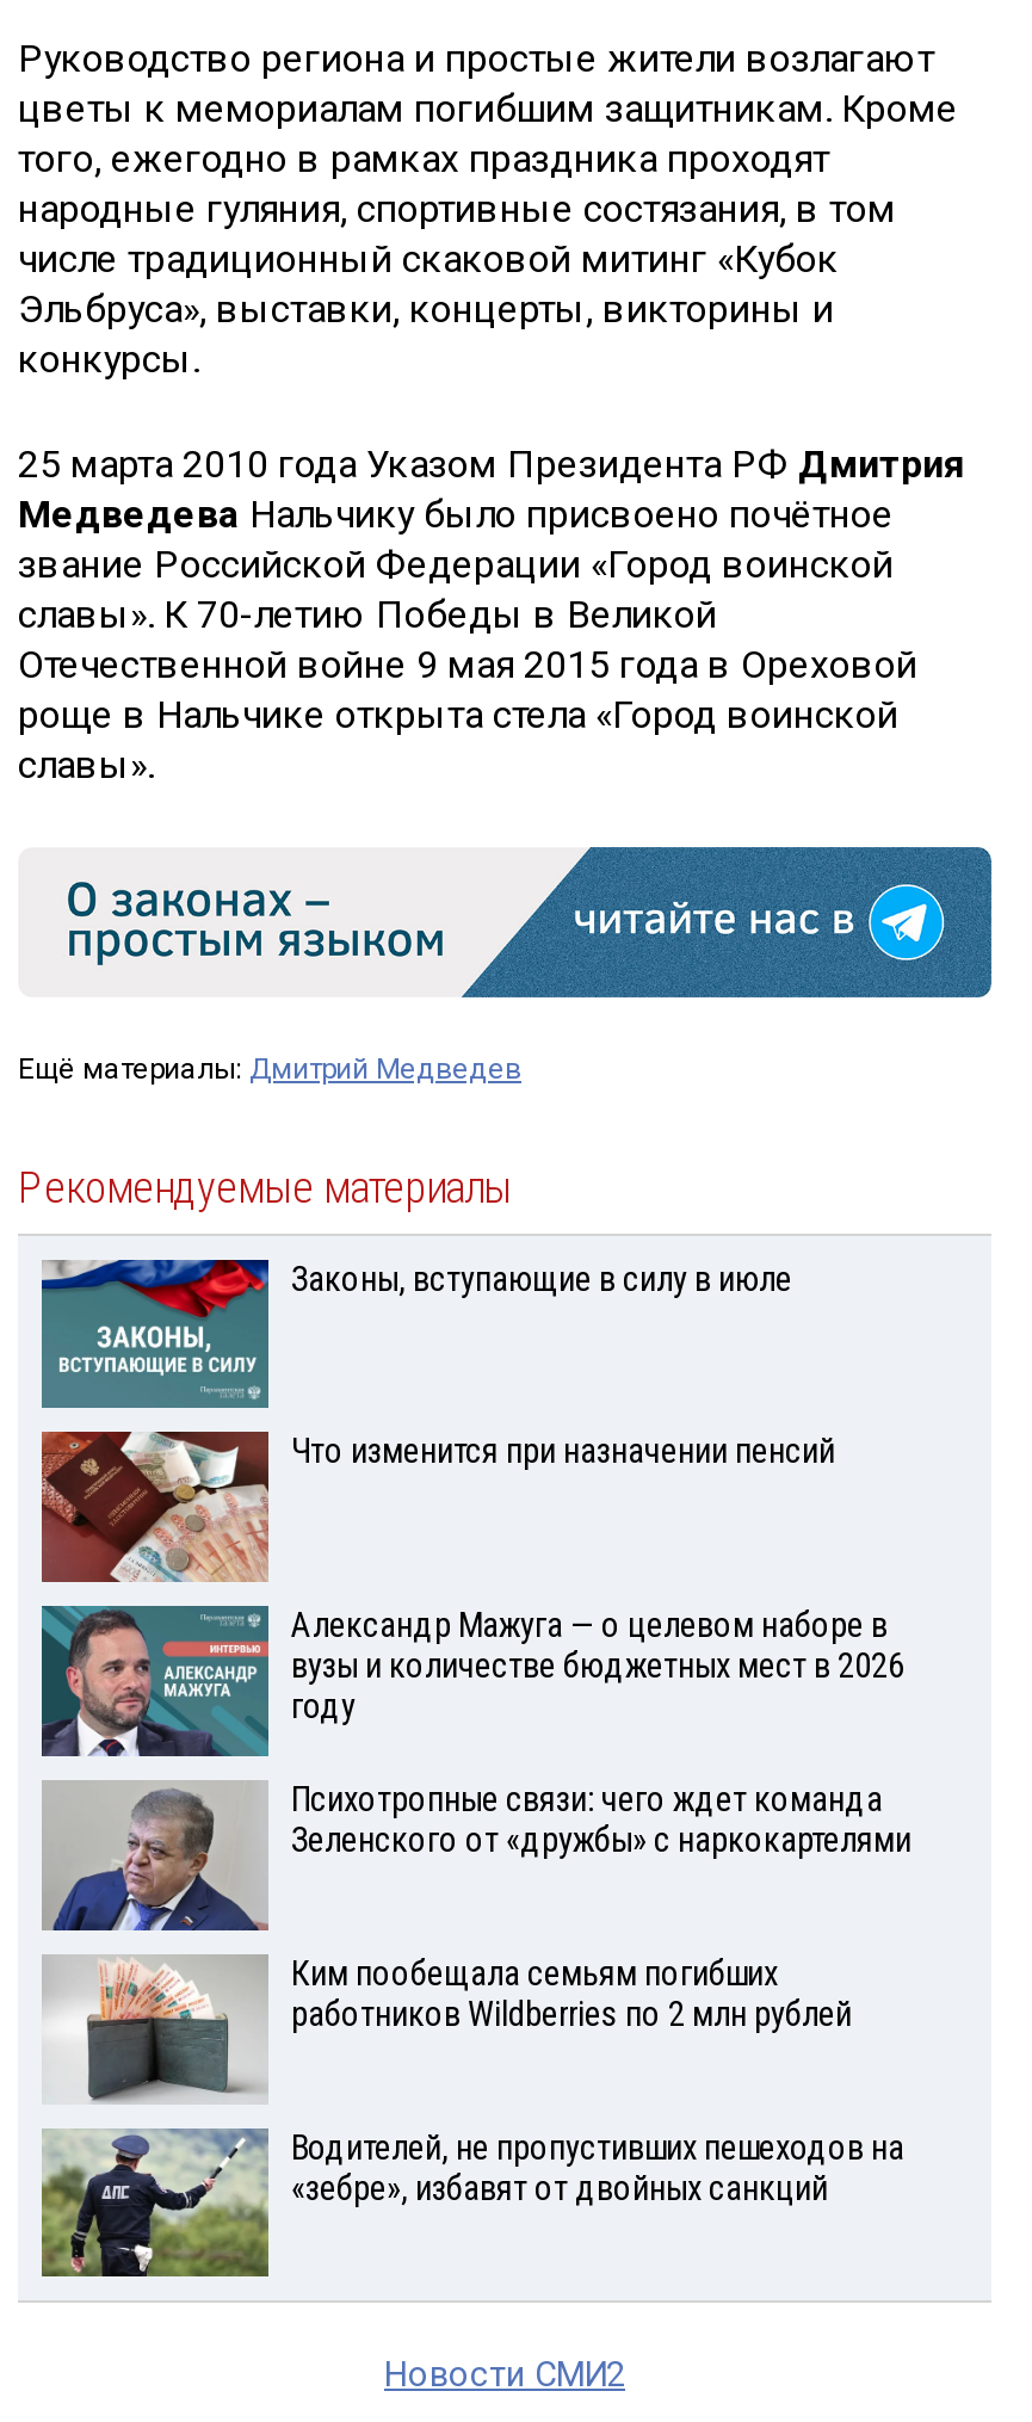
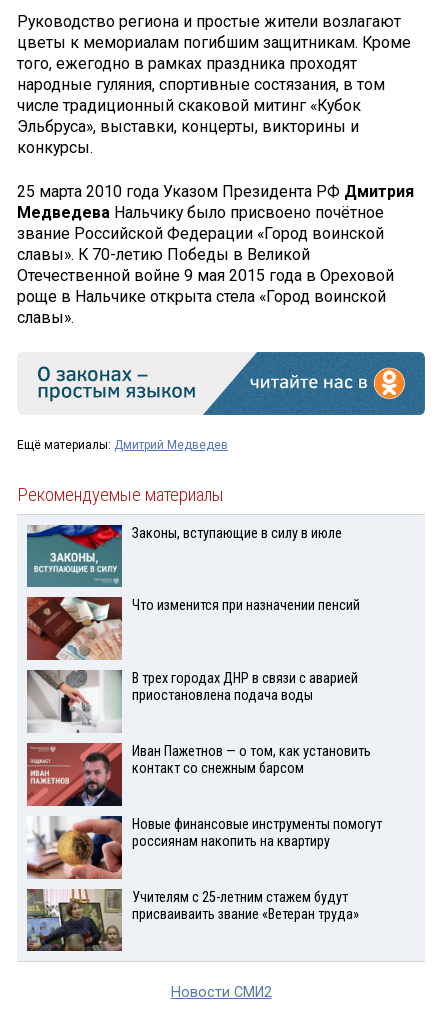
- [image]
+ [image]

- [image]
- Александр Мажуга — о целевом наборе в
- вузы и количестве бюджетных мест в 2026
- году
+ [image]
+ В трех городах ДНР в связи с аварией
+ приостановлена подача воды

- [image]
- Психотропные связи: чего ждет команда
- Зеленского от «дружбы» с наркокартелями
+ [image]
+ Иван Пажетнов — о том, как установить
+ контакт со снежным барсом

- [image]
- Ким пообещала семьям погибших
- работников Wildberries по 2 млн рублей
+ [image]
+ Новые финансовые инструменты помогут
+ россиянам накопить на квартиру

- [image]
- Водителей, не пропустивших пешеходов на
- «зебре», избавят от двойных санкций
+ [image]
+ Учителям с 25-летним стажем будут
+ присваиваить звание «Ветеран труда»
